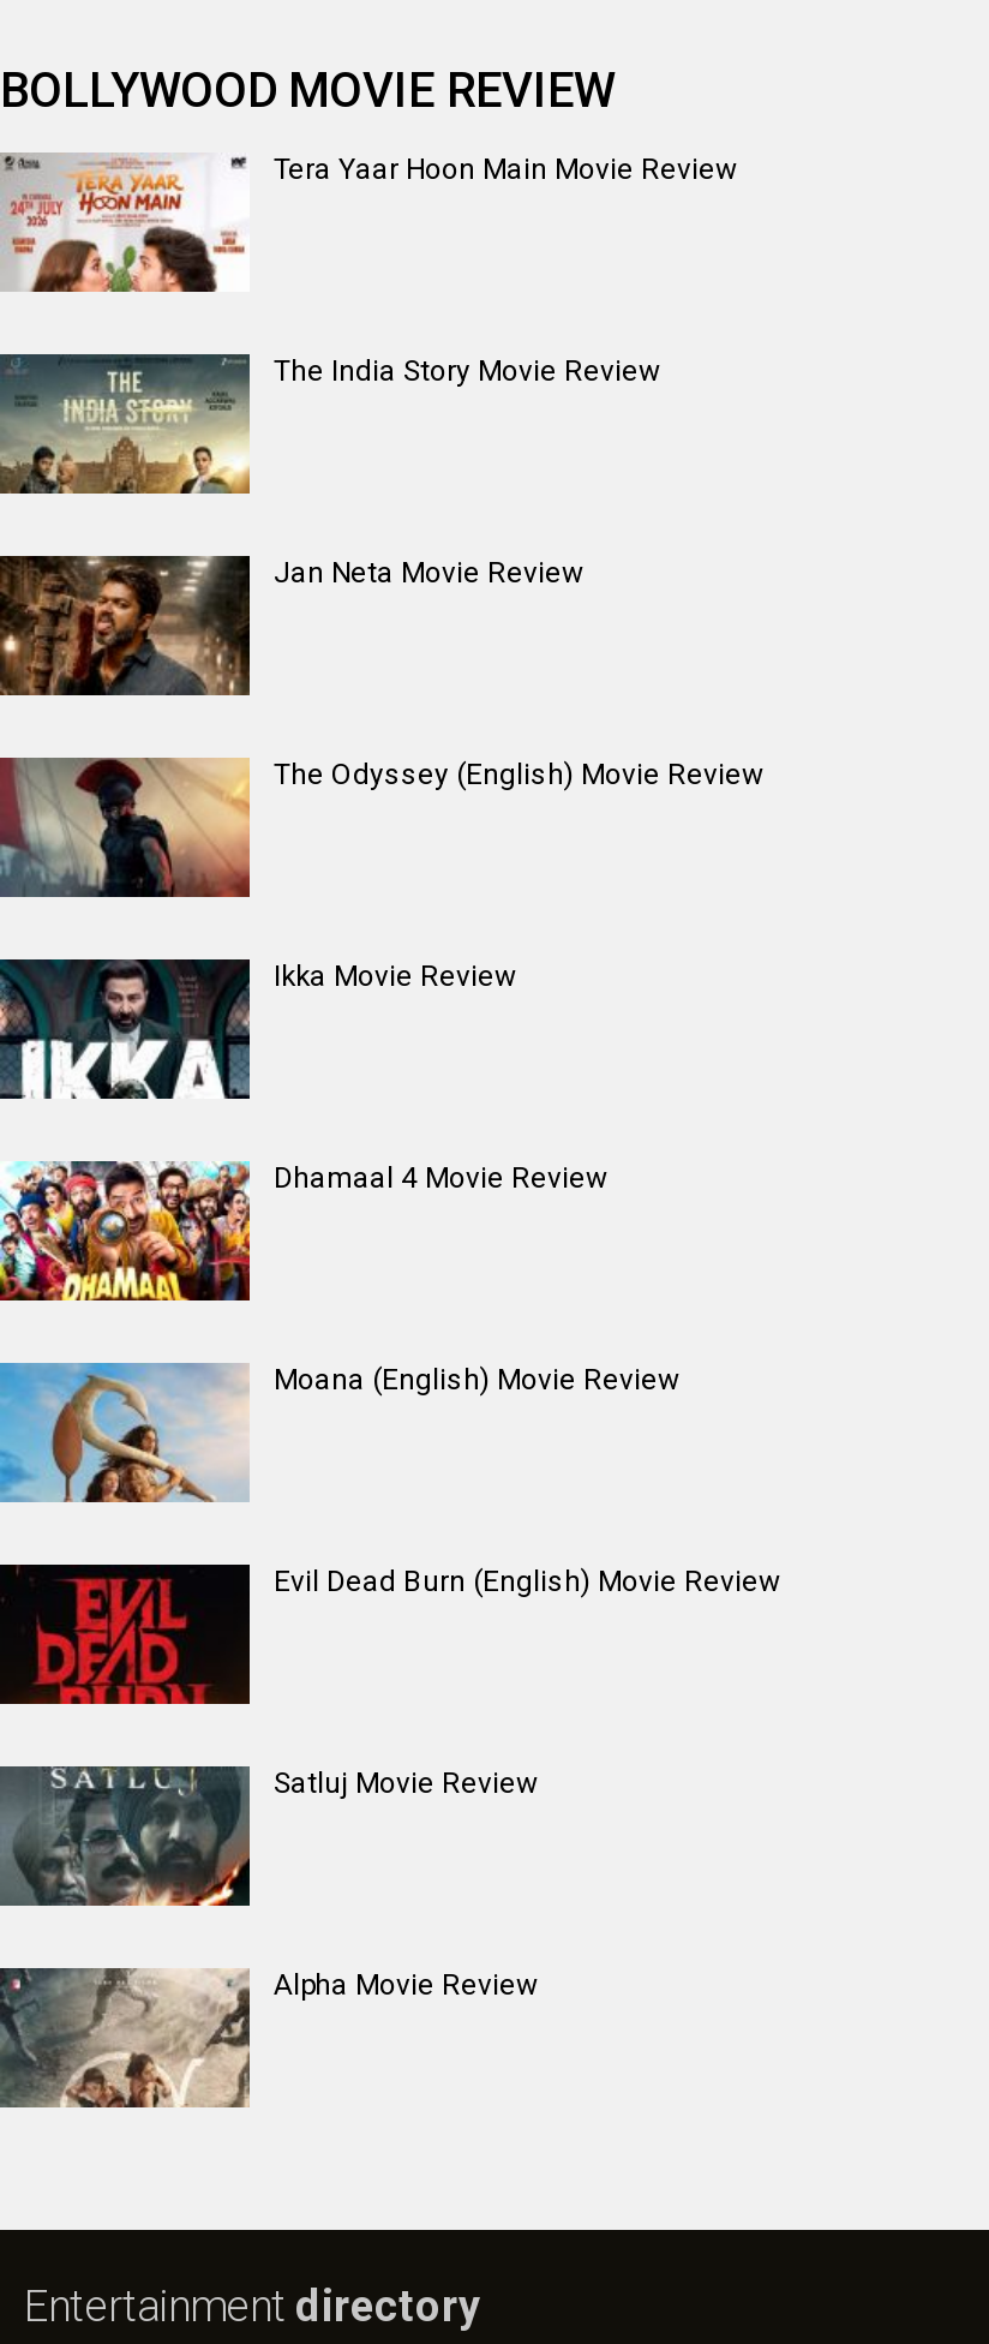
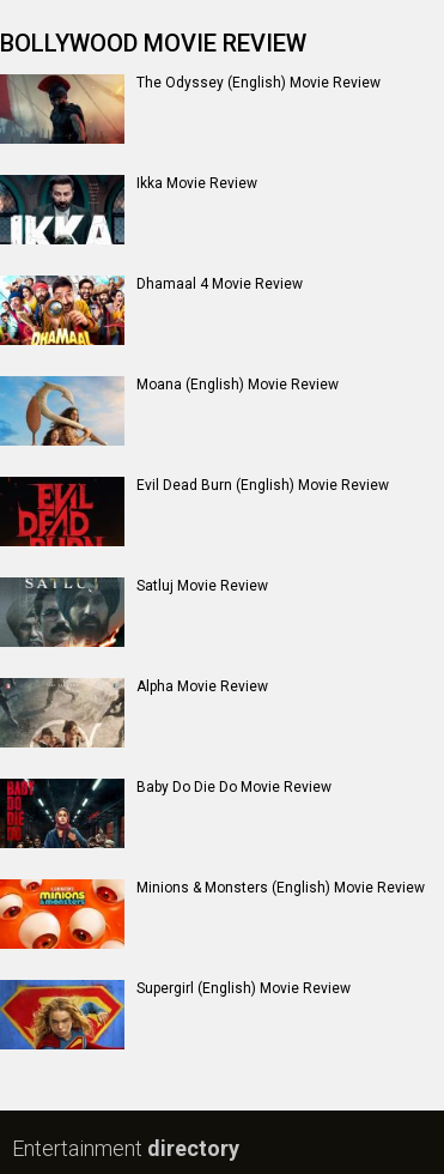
- [image]
- Tera Yaar Hoon Main Movie Review

- [image]
- The India Story Movie Review

- [image]
- Jan Neta Movie Review

moved up: [image] | The Odyssey (English) Movie Review | Ikka Movie Review | Dhamaal 4 Movie Review | Moana (English) Movie Review | Evil Dead Burn (English) Movie Review | Satluj Movie Review | Alpha Movie Review

moved up: [image]

+ [image]
+ Minions & Monsters (English) Movie Review

+ [image]
+ Supergirl (English) Movie Review

+ [image]
+ Baby Do Die Do Movie Review
